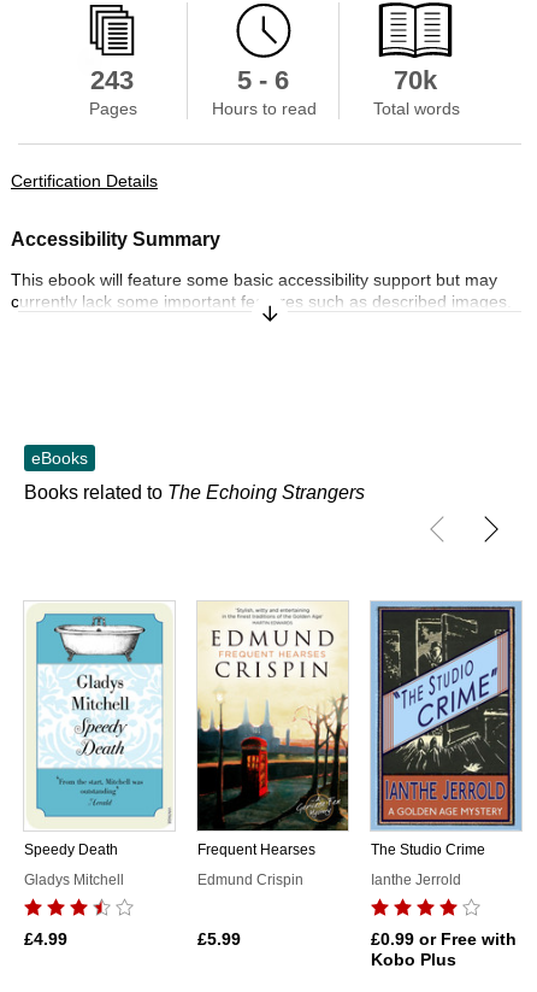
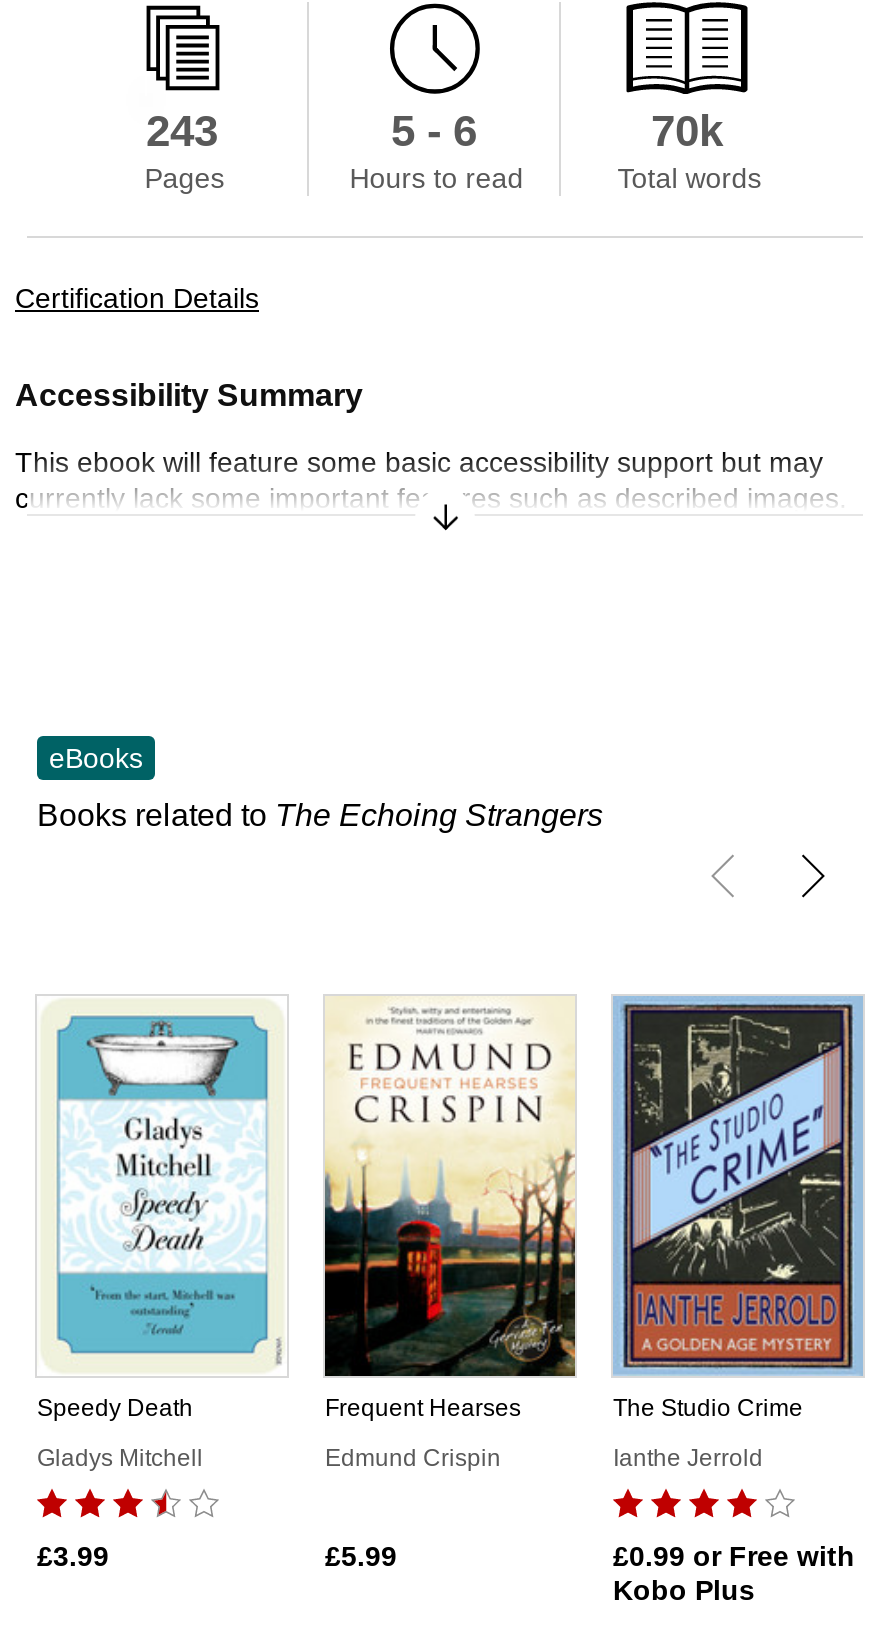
- £4.99
+ £3.99
